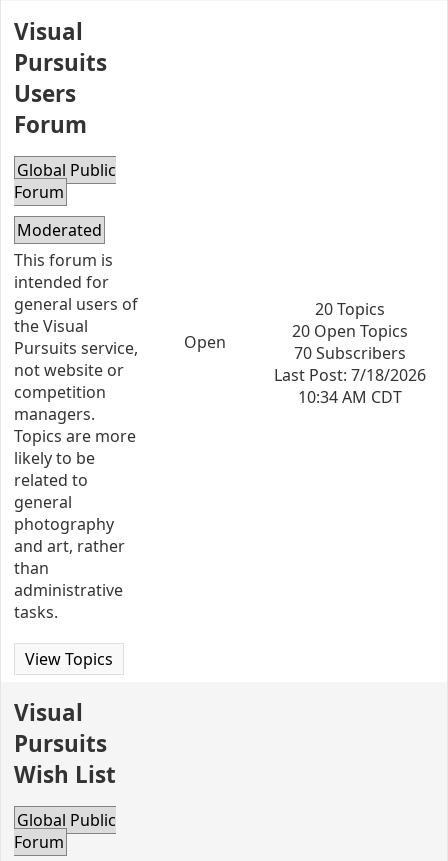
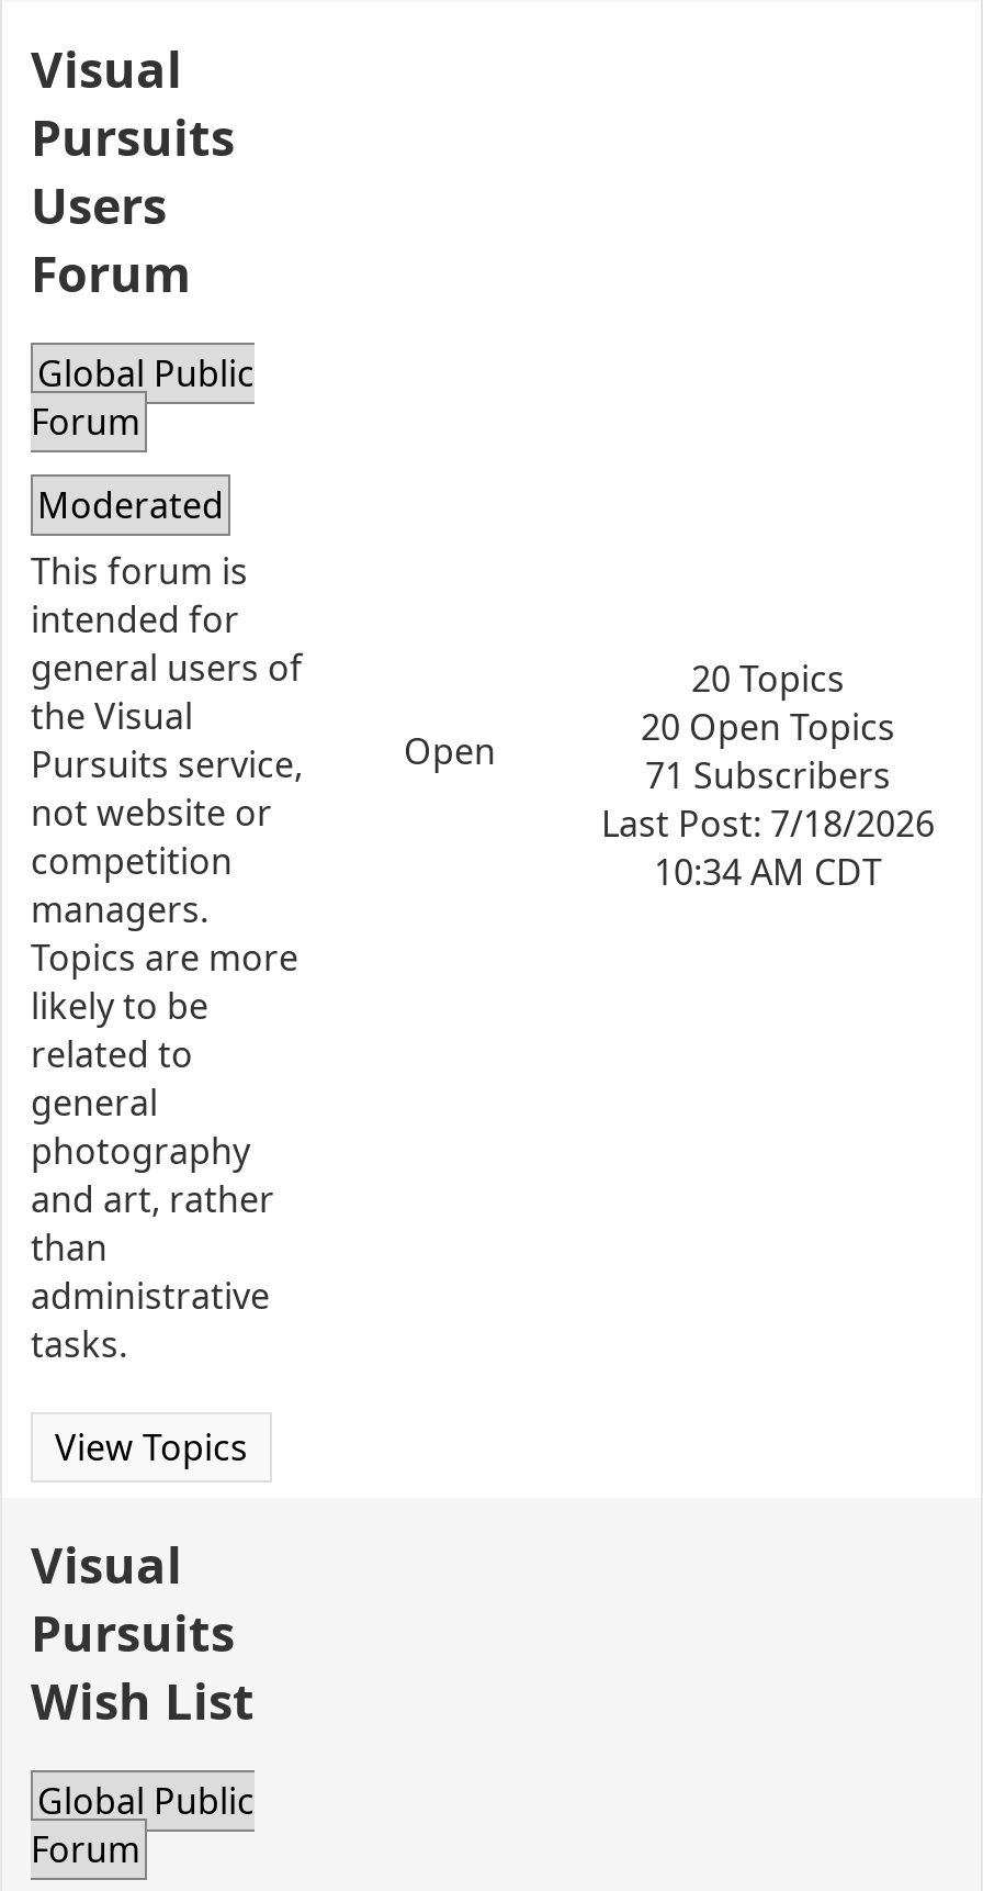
- 70 Subscribers
+ 71 Subscribers
